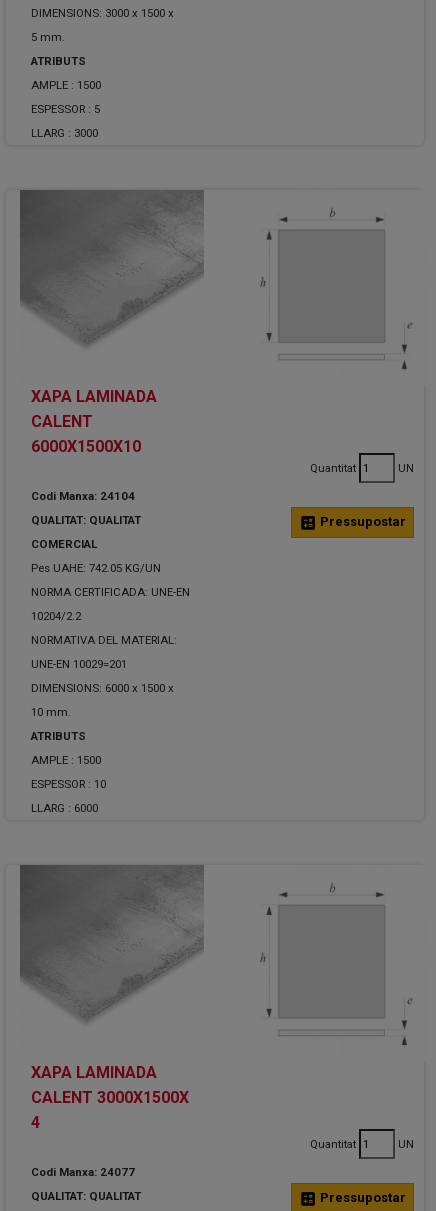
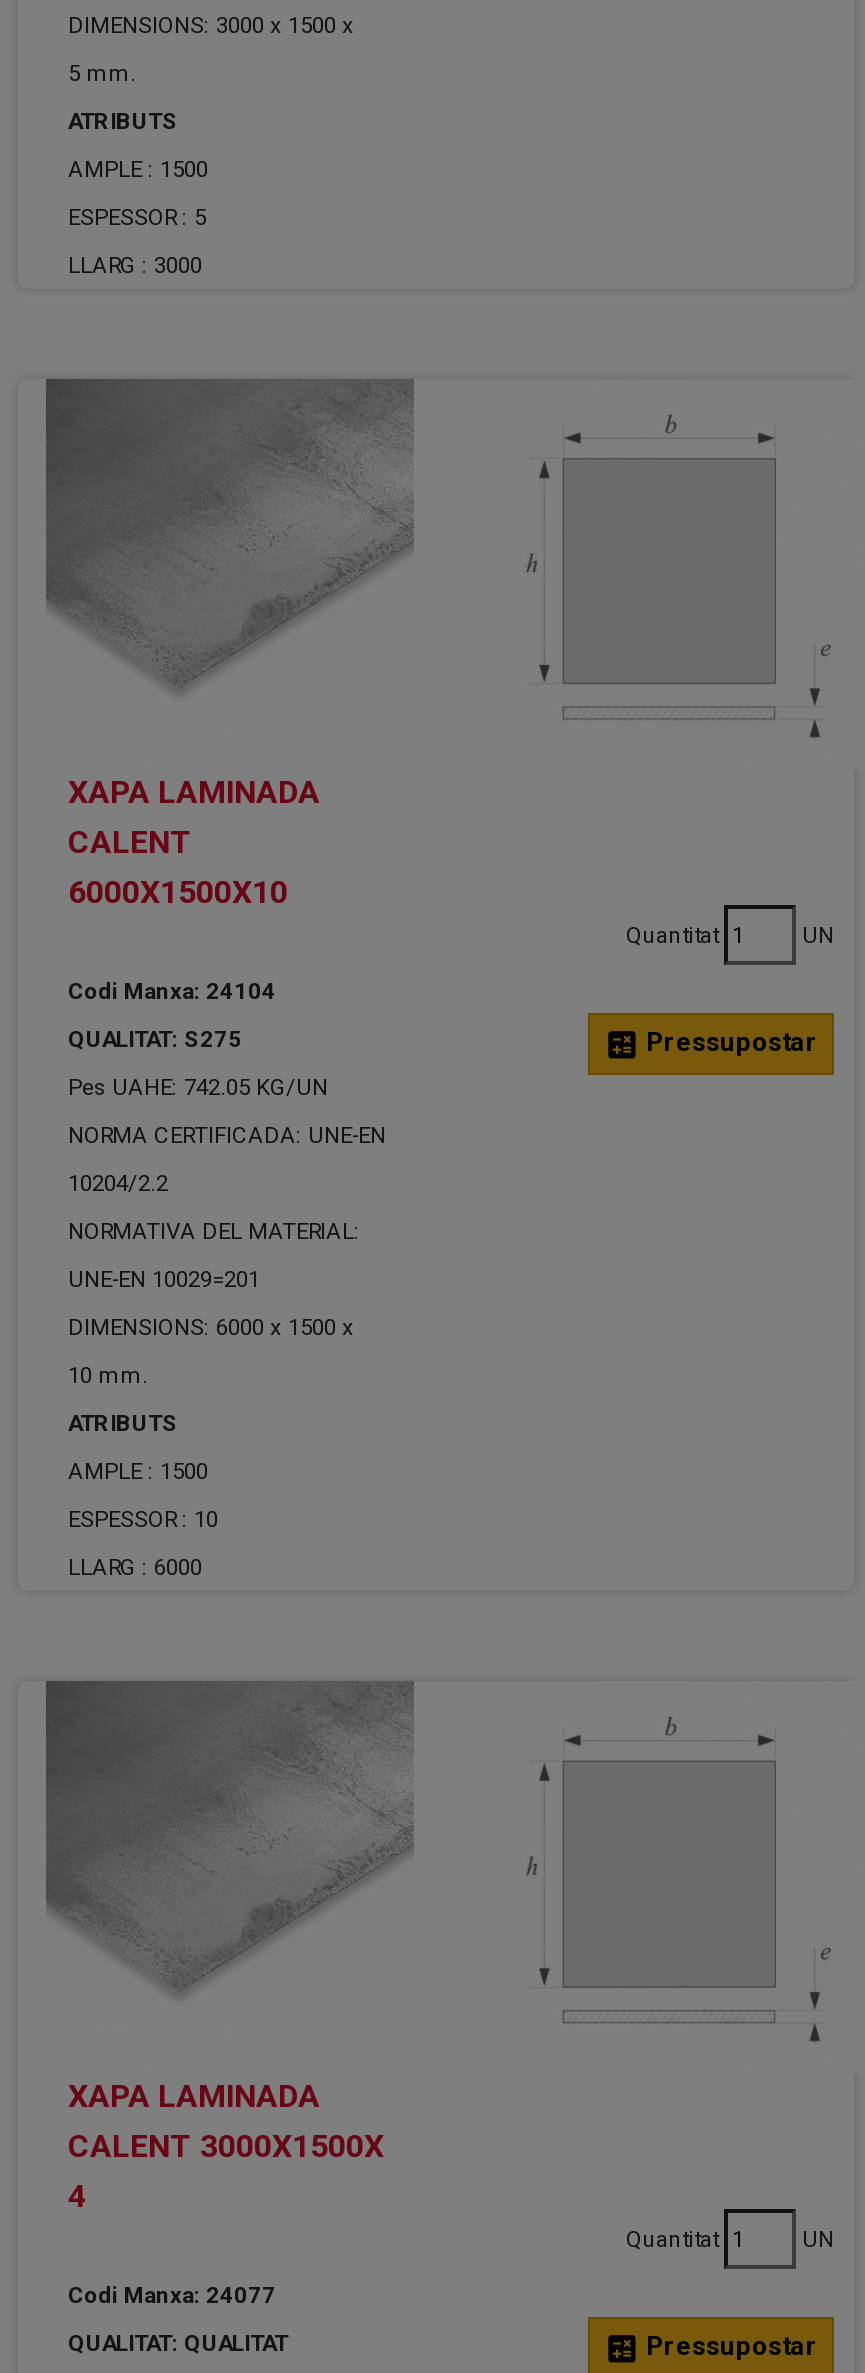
- QUALITAT: QUALITAT
- COMERCIAL
+ QUALITAT: S275
